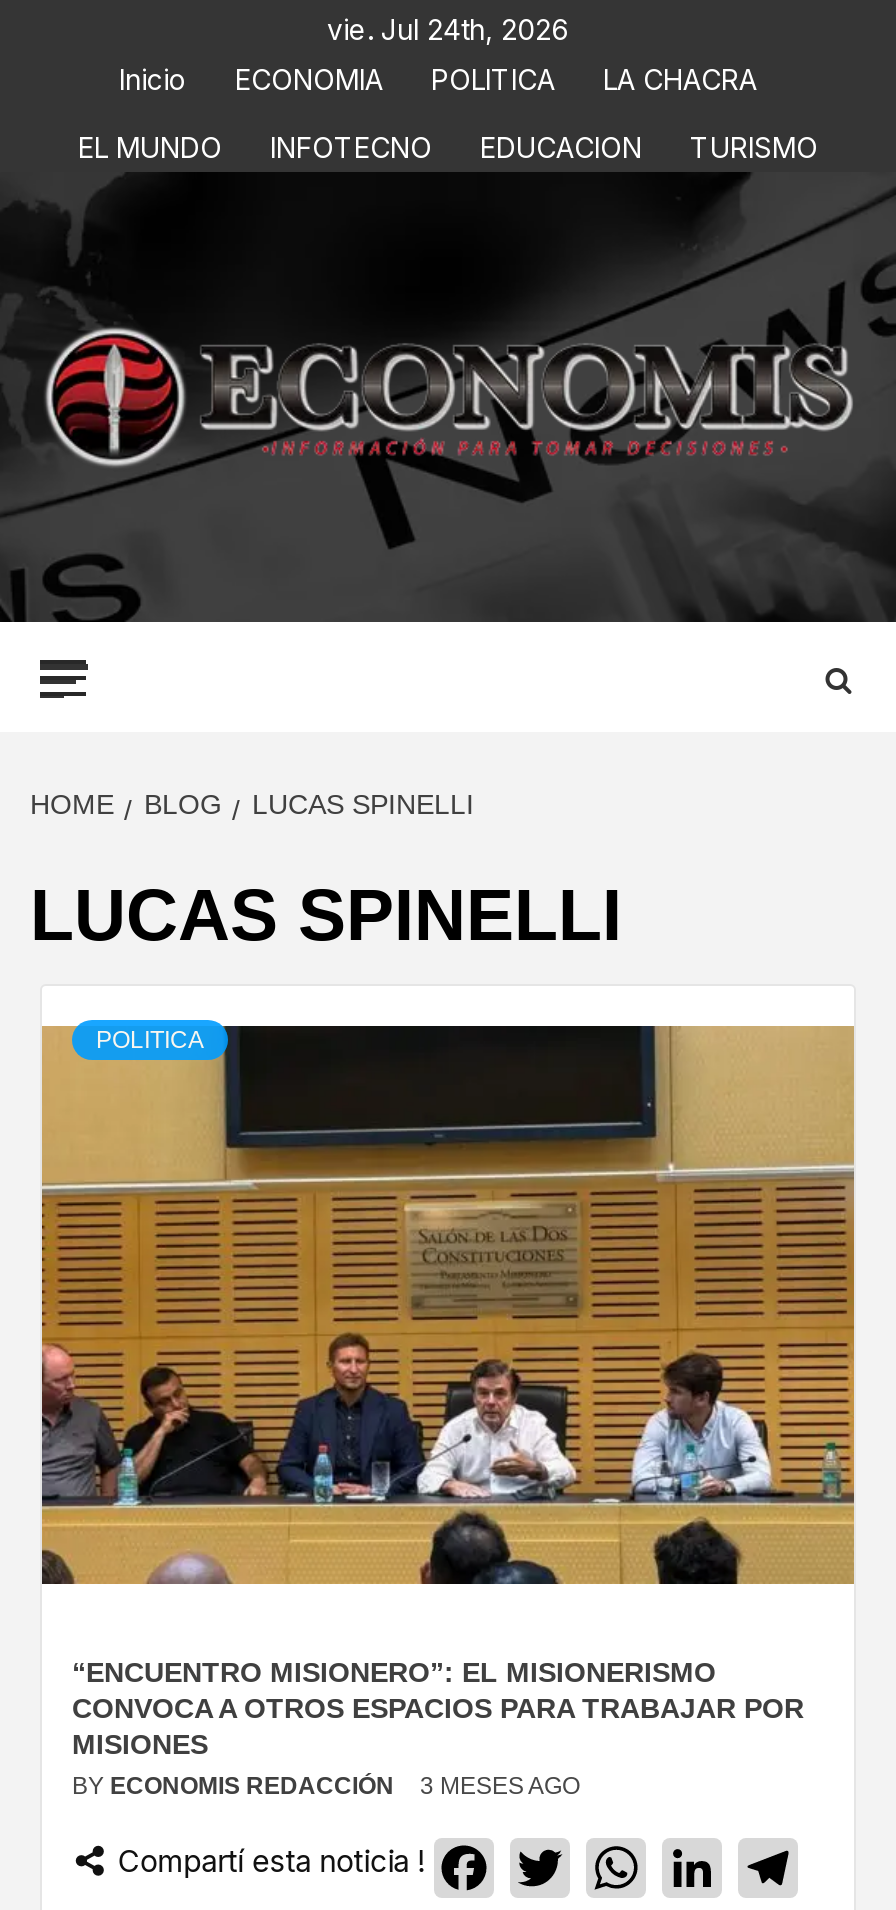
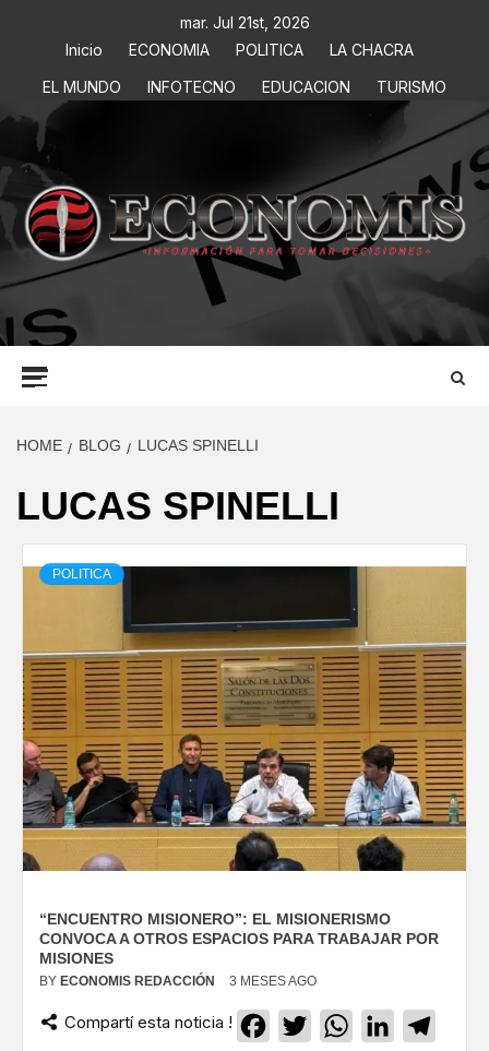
- vie. Jul 24th, 2026
+ mar. Jul 21st, 2026
